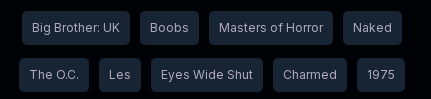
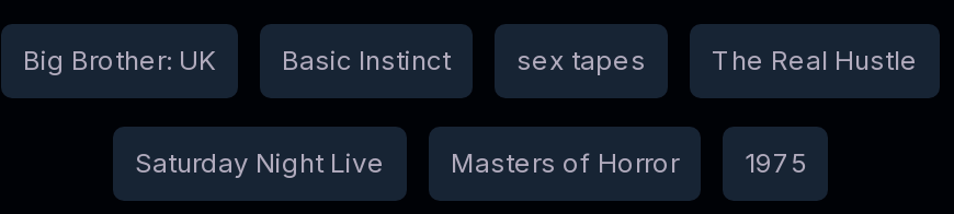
- Naked
- The O.C.
- Les
- Eyes Wide Shut
- Charmed

- Boobs
+ Basic Instinct
+ sex tapes
+ The Real Hustle
+ Saturday Night Live

moved down: Masters of Horror
